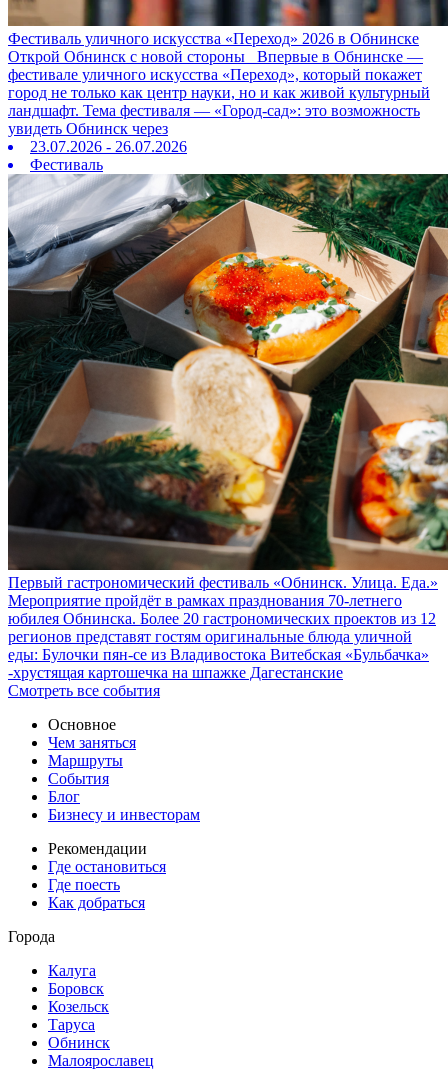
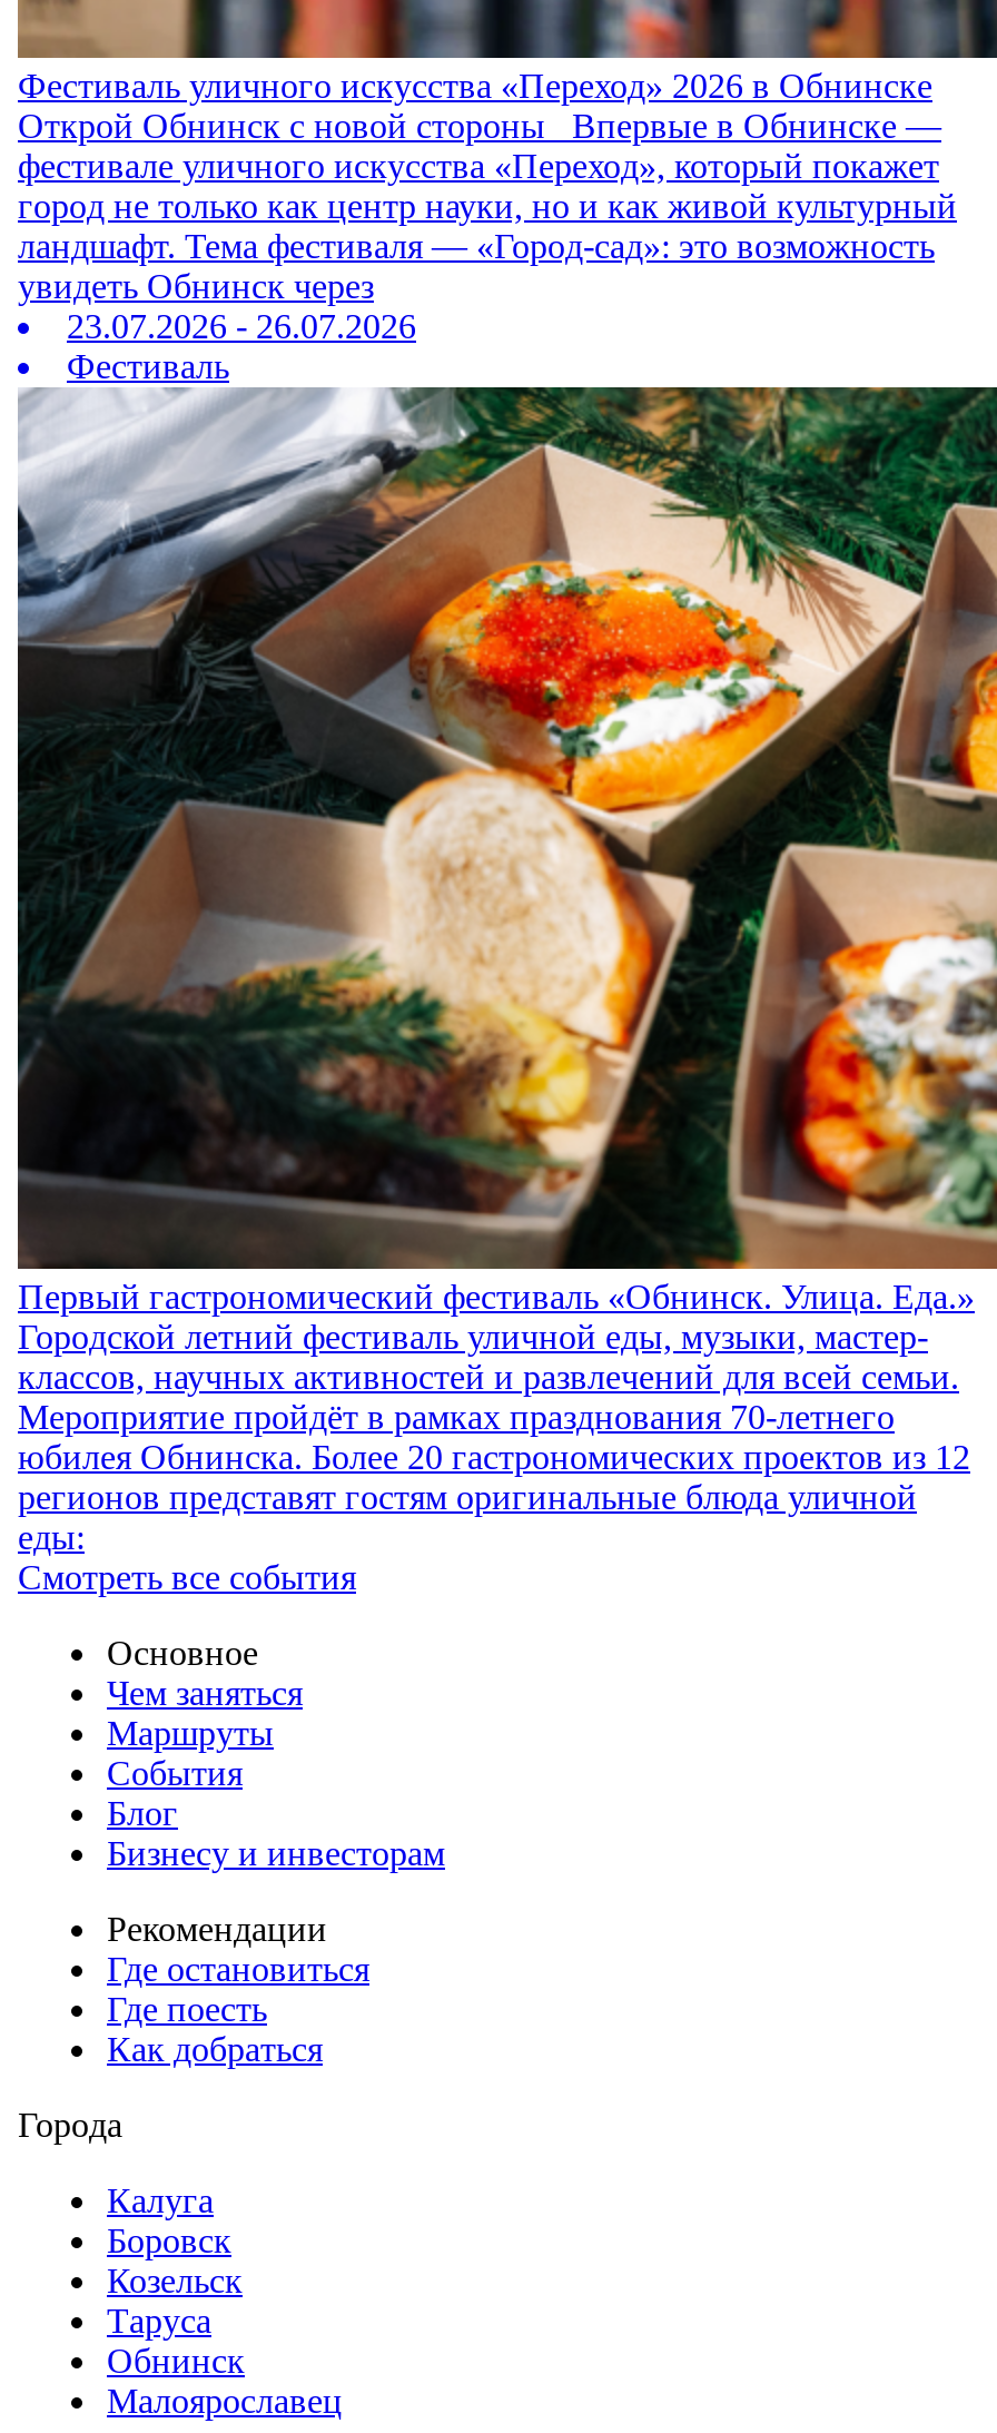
+ Городской летний фестиваль уличной еды, музыки, мастер-
+ классов, научных активностей и развлечений для всей семьи.

moved down: Мероприятие пройдёт в рамках празднования 70-летнего | юбилея Обнинска. Более 20 гастрономических проектов из 12 | регионов представят гостям оригинальные блюда уличной

- еды: Булочки пян-се из Владивостока Витебская «Бульбачка»
- -хрустящая картошечка на шпажке Дагестанские
+ еды:
